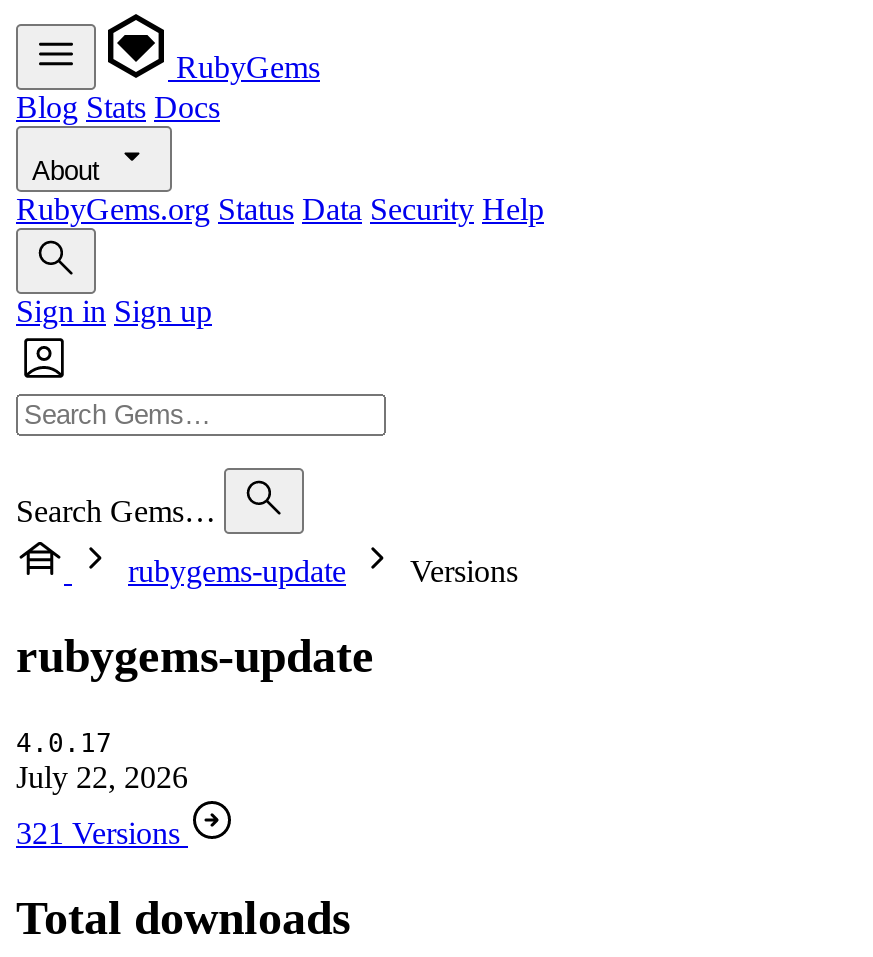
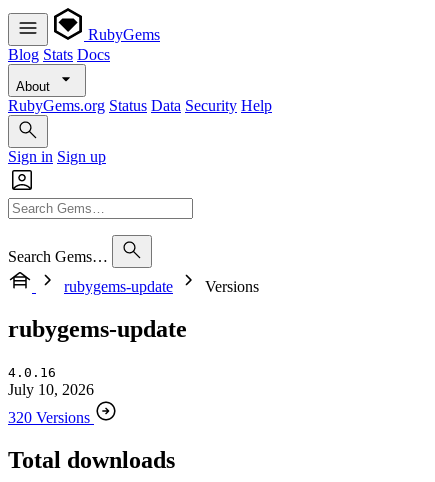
- 4.0.17
+ 4.0.16

- July 22, 2026
+ July 10, 2026

- 321 Versions
+ 320 Versions
